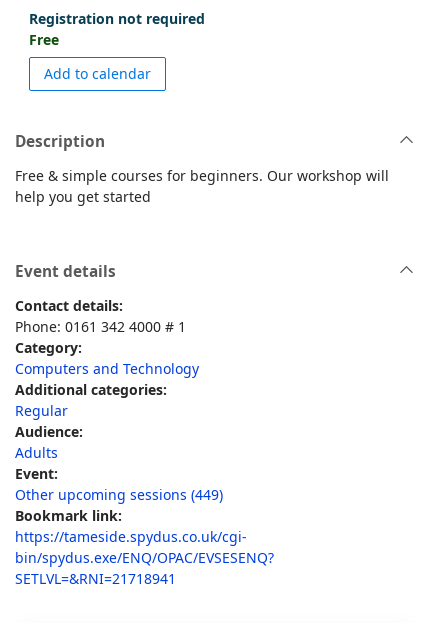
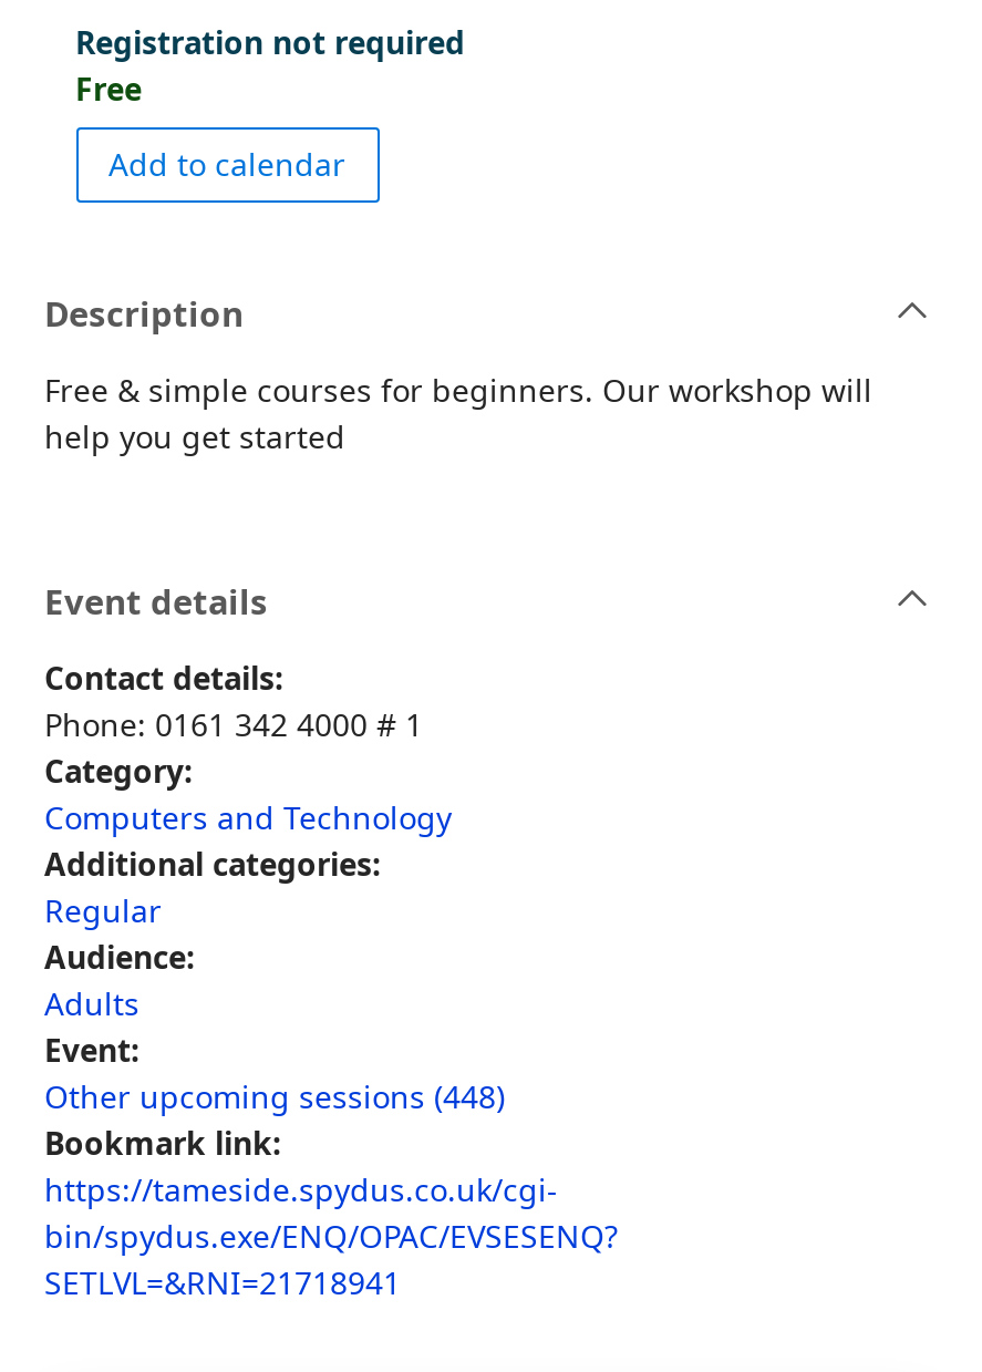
- Other upcoming sessions (449)
+ Other upcoming sessions (448)
